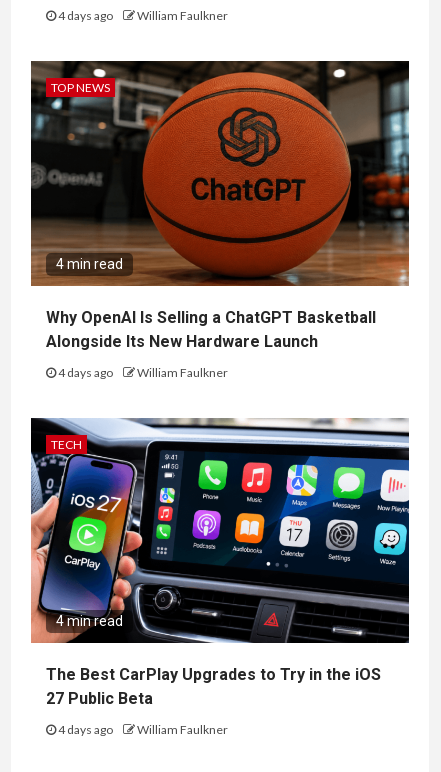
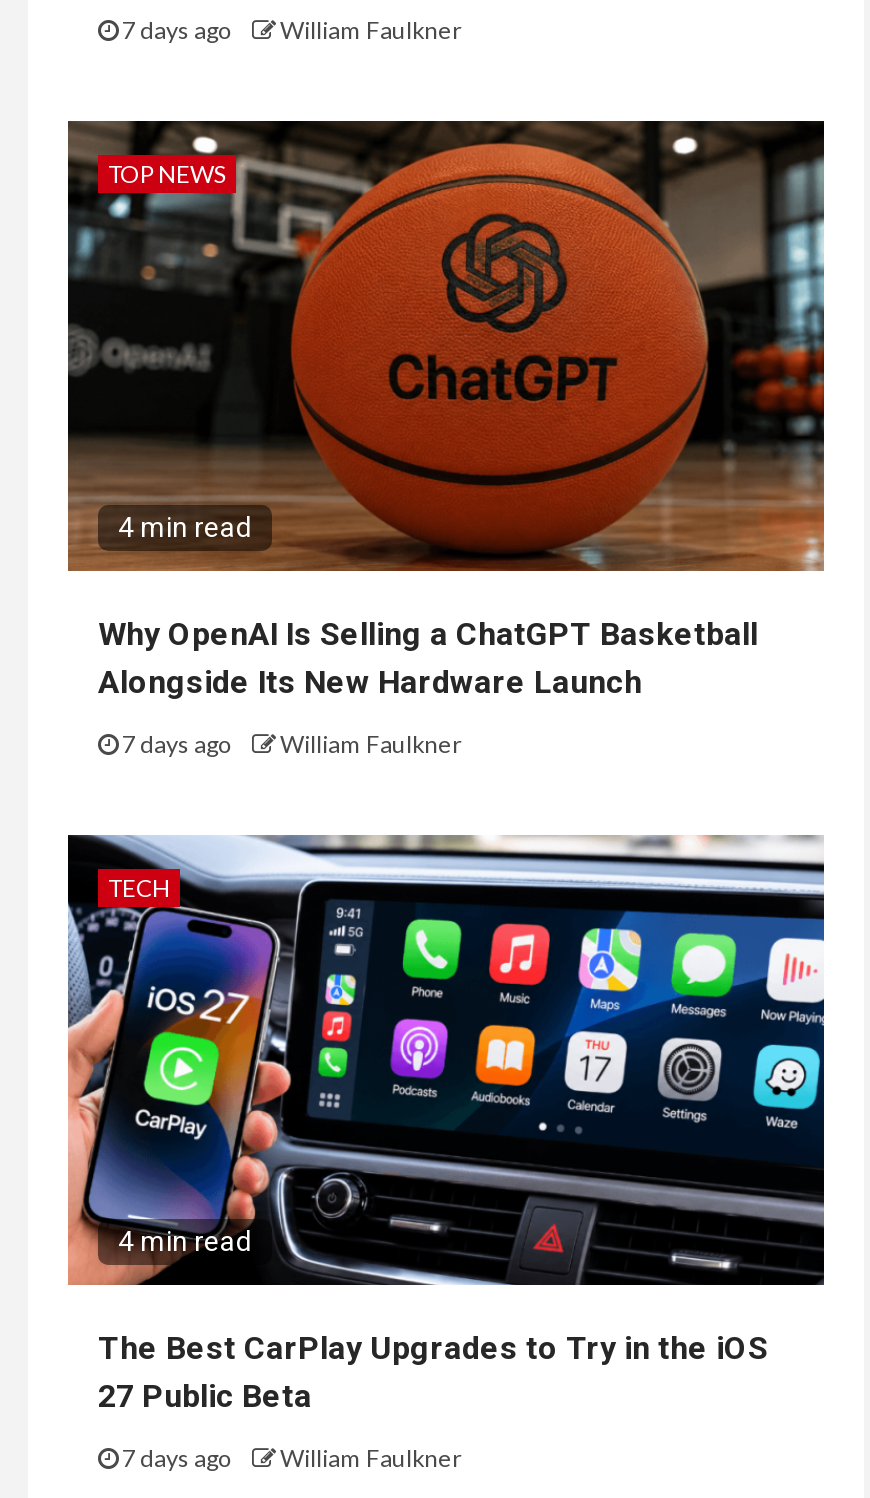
- 4 days ago William Faulkner
+ 7 days ago William Faulkner

- 4 days ago William Faulkner
+ 7 days ago William Faulkner

- 4 days ago William Faulkner
+ 7 days ago William Faulkner
